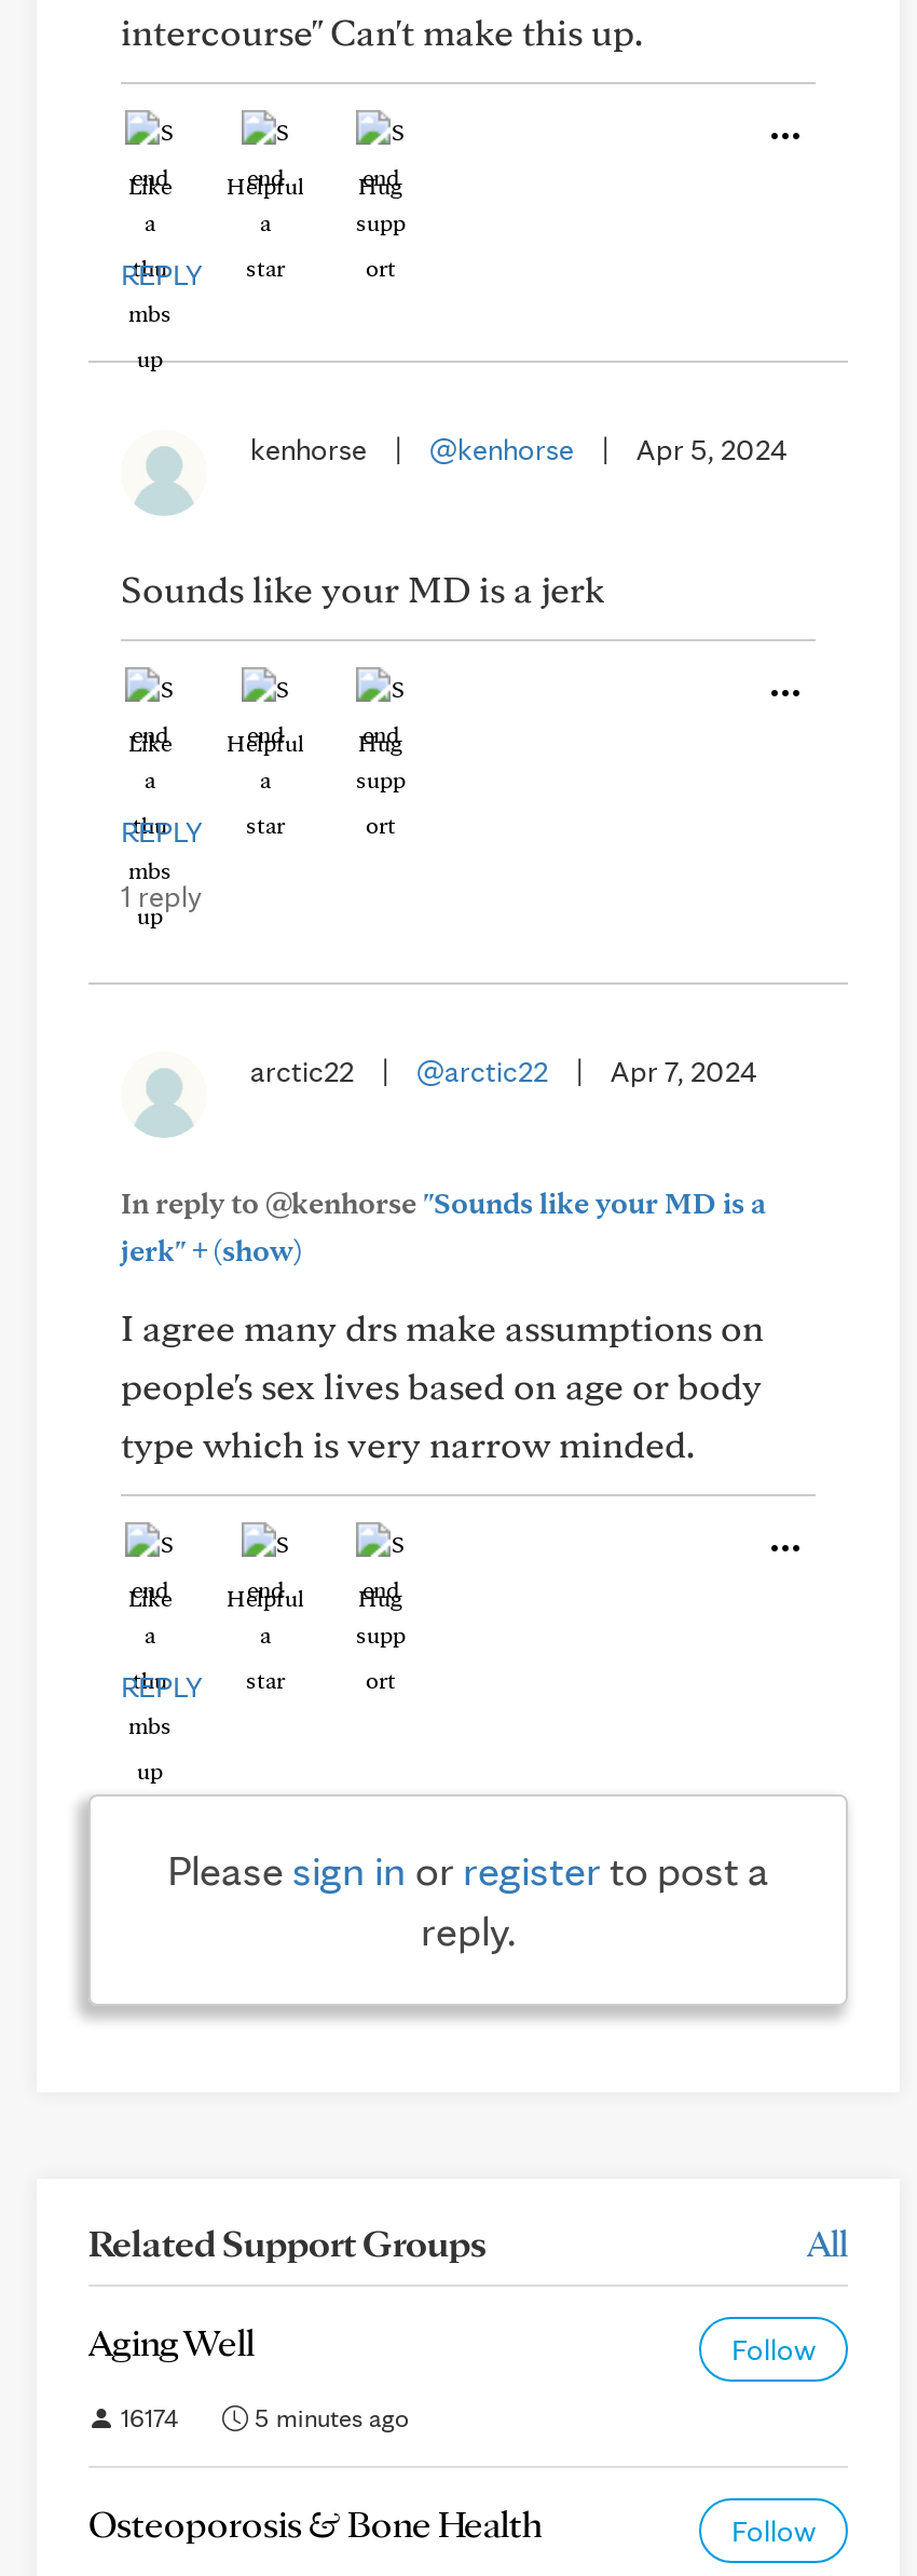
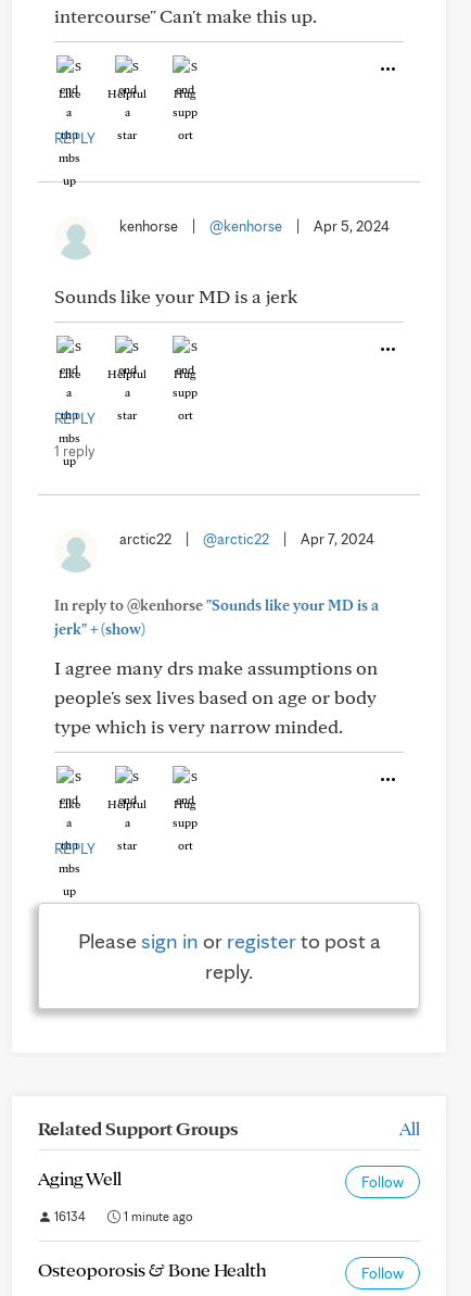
- 16174
+ 16134

- 5 minutes ago
+ 1 minute ago
